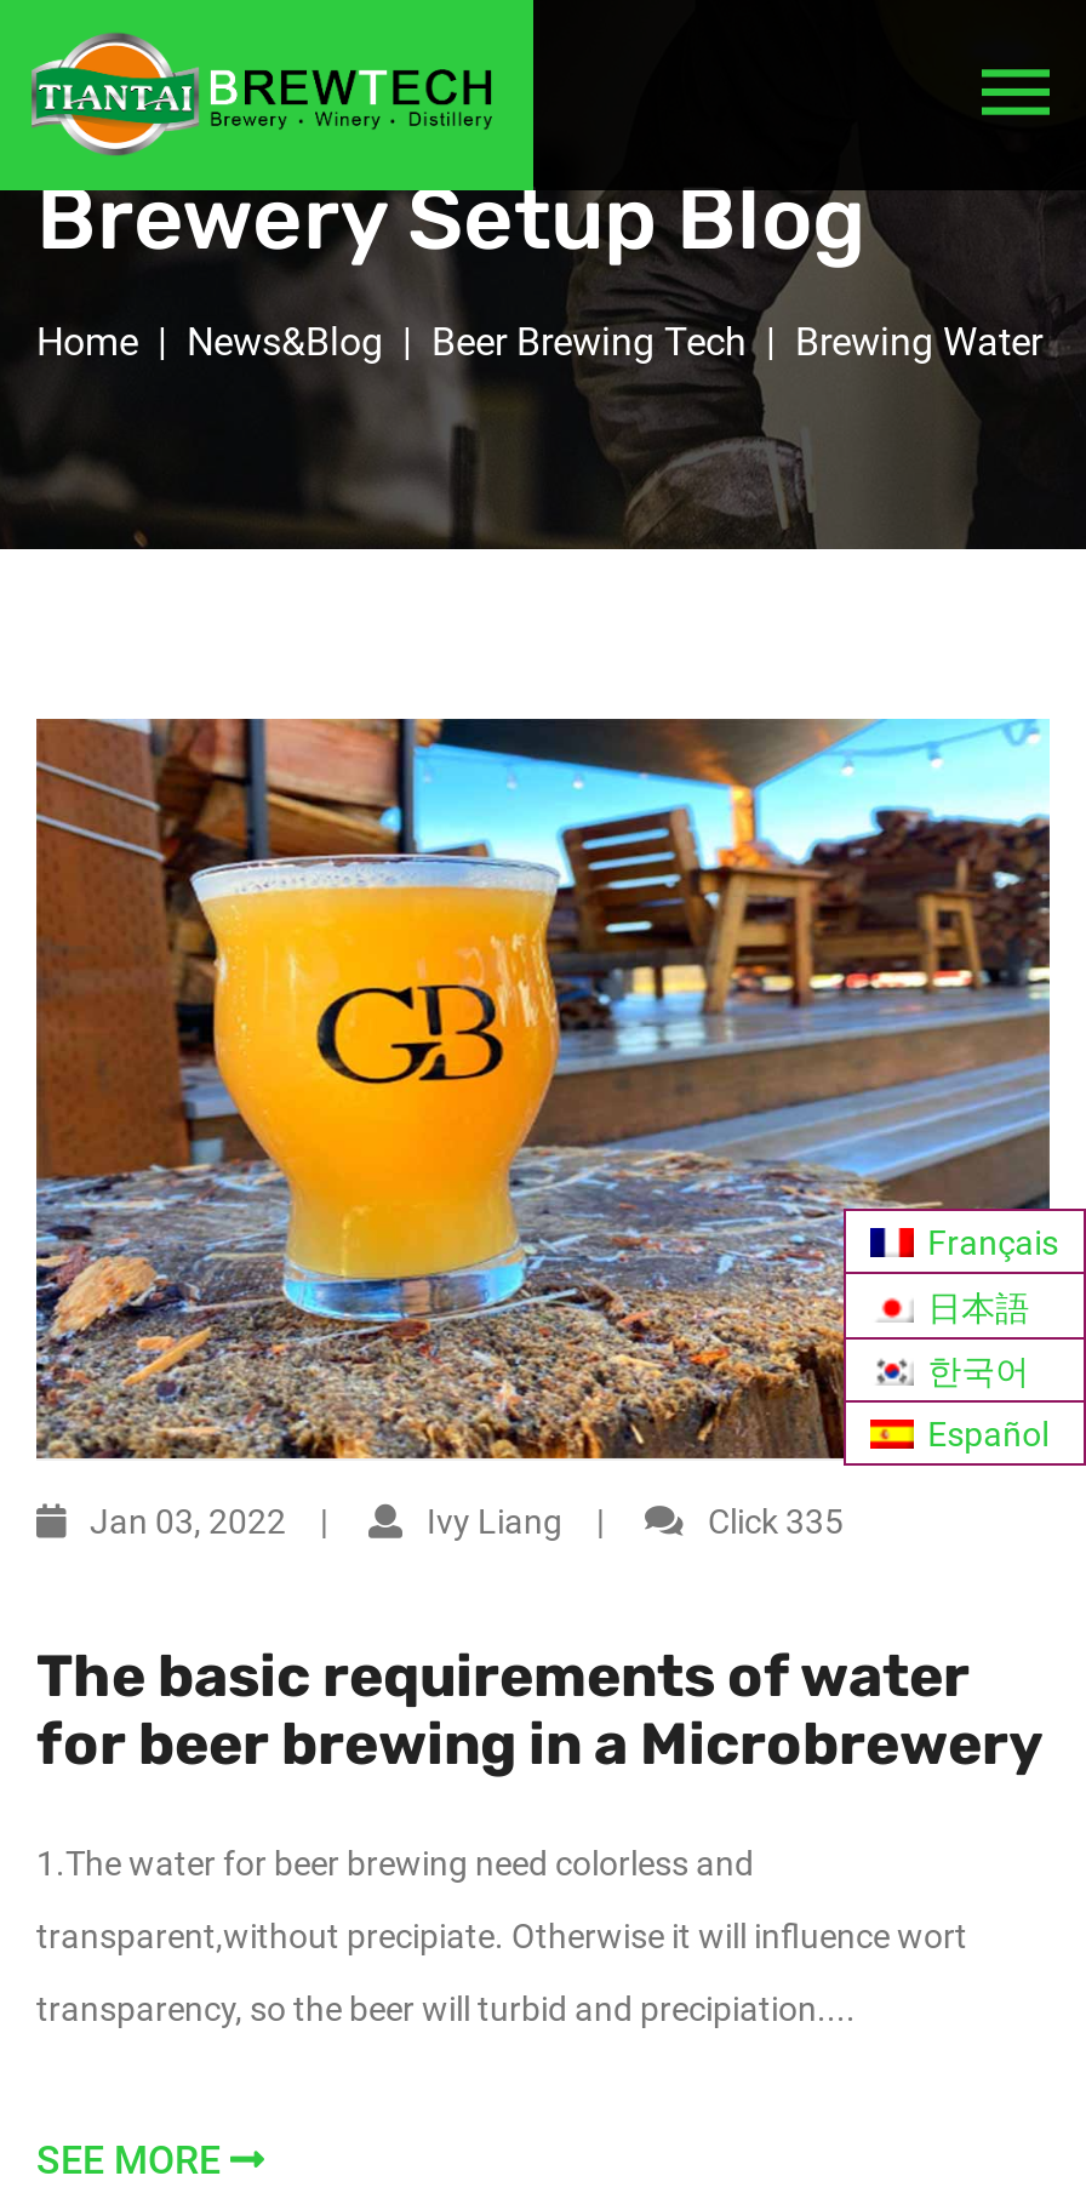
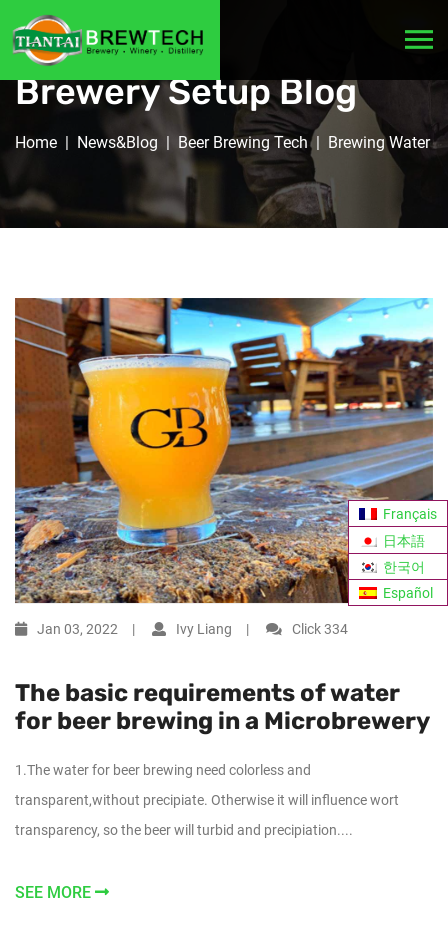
- Click 335
+ Click 334
